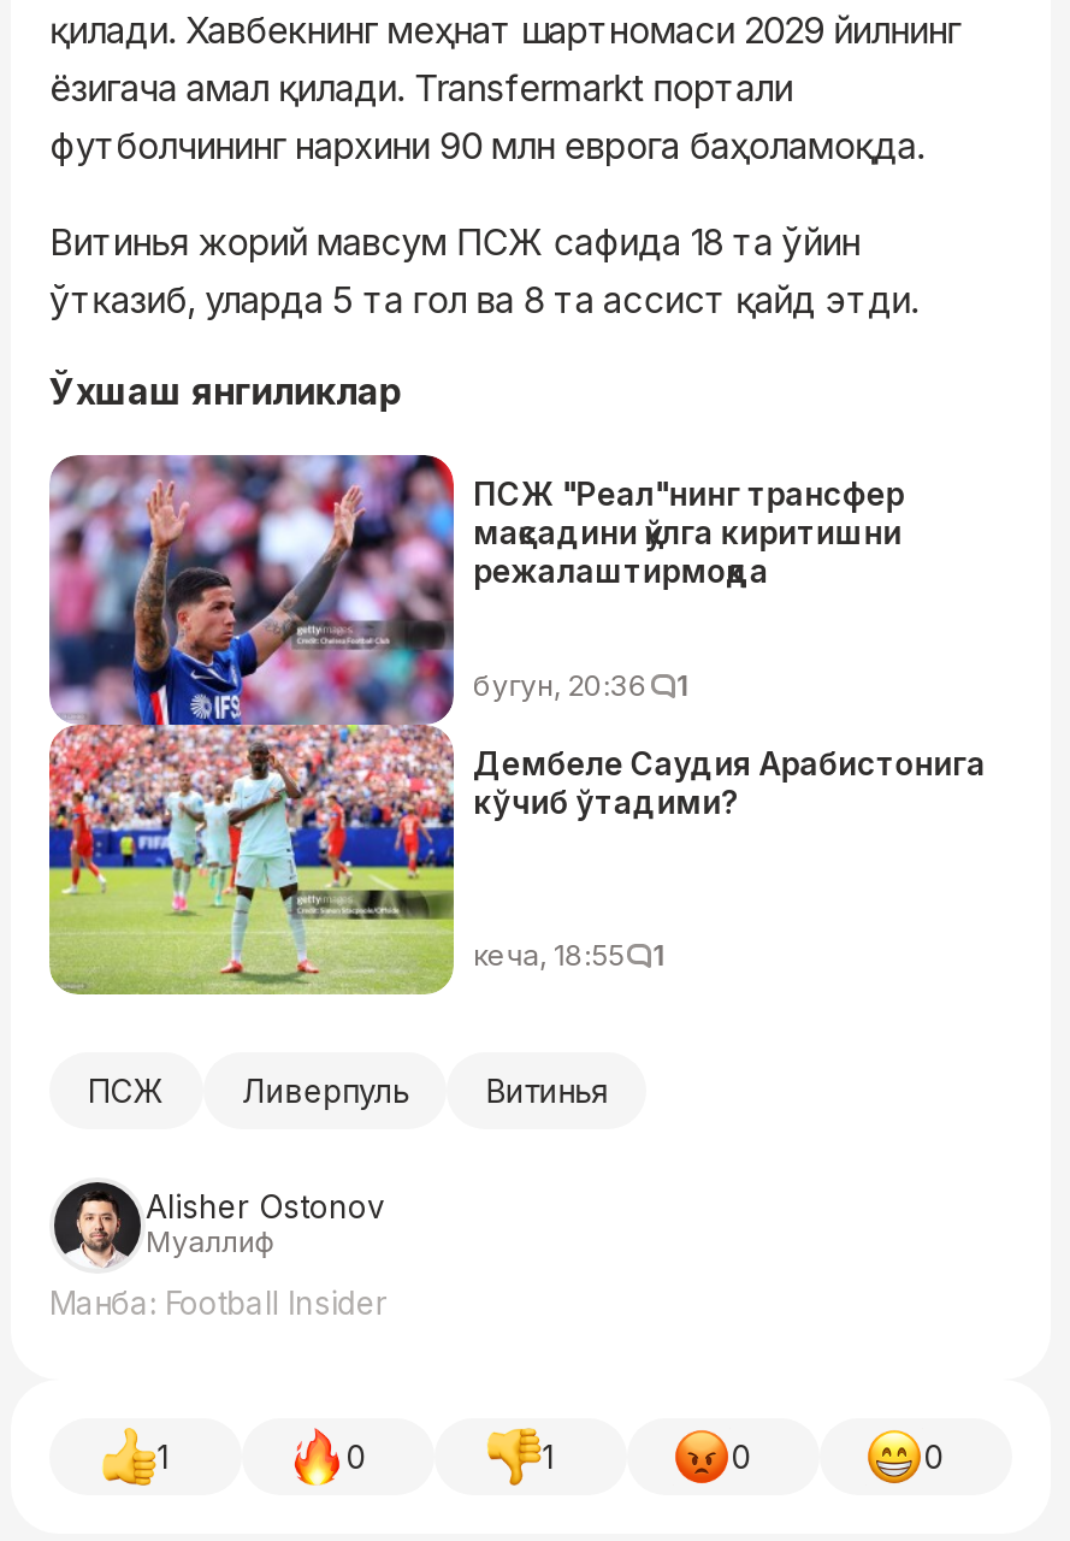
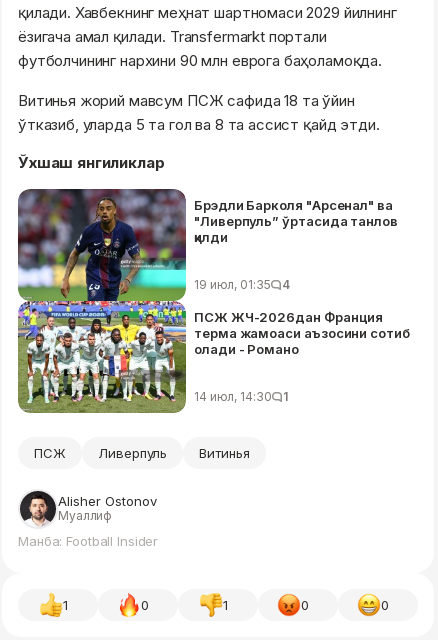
- [image]
- ПСЖ "Реал"нинг трансфер
- мақсадини қўлга киритишни
- режалаштирмоқда
+ [image]
+ Брэдли Барколя "Арсенал" ва
+ "Ливерпуль” ўртасида танлов
+ қилди

- бугун, 20:36
- 1
+ 19 июл, 01:35
+ 4

- Дембеле Саудия Арабистонига
- кўчиб ўтадими?
+ ПСЖ ЖЧ-2026дан Франция
+ терма жамоаси аъзосини сотиб
+ олади - Романо

- кеча, 18:55 1
+ 14 июл, 14:30 1
